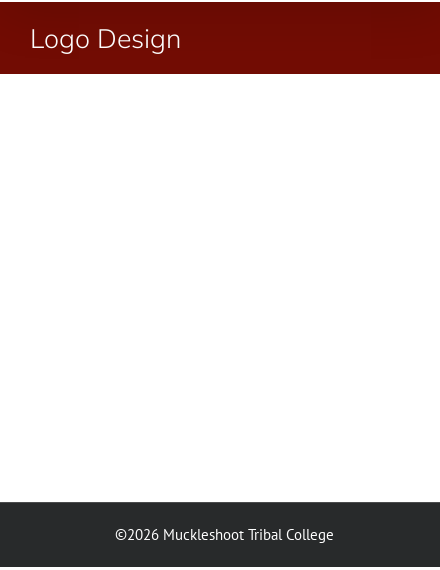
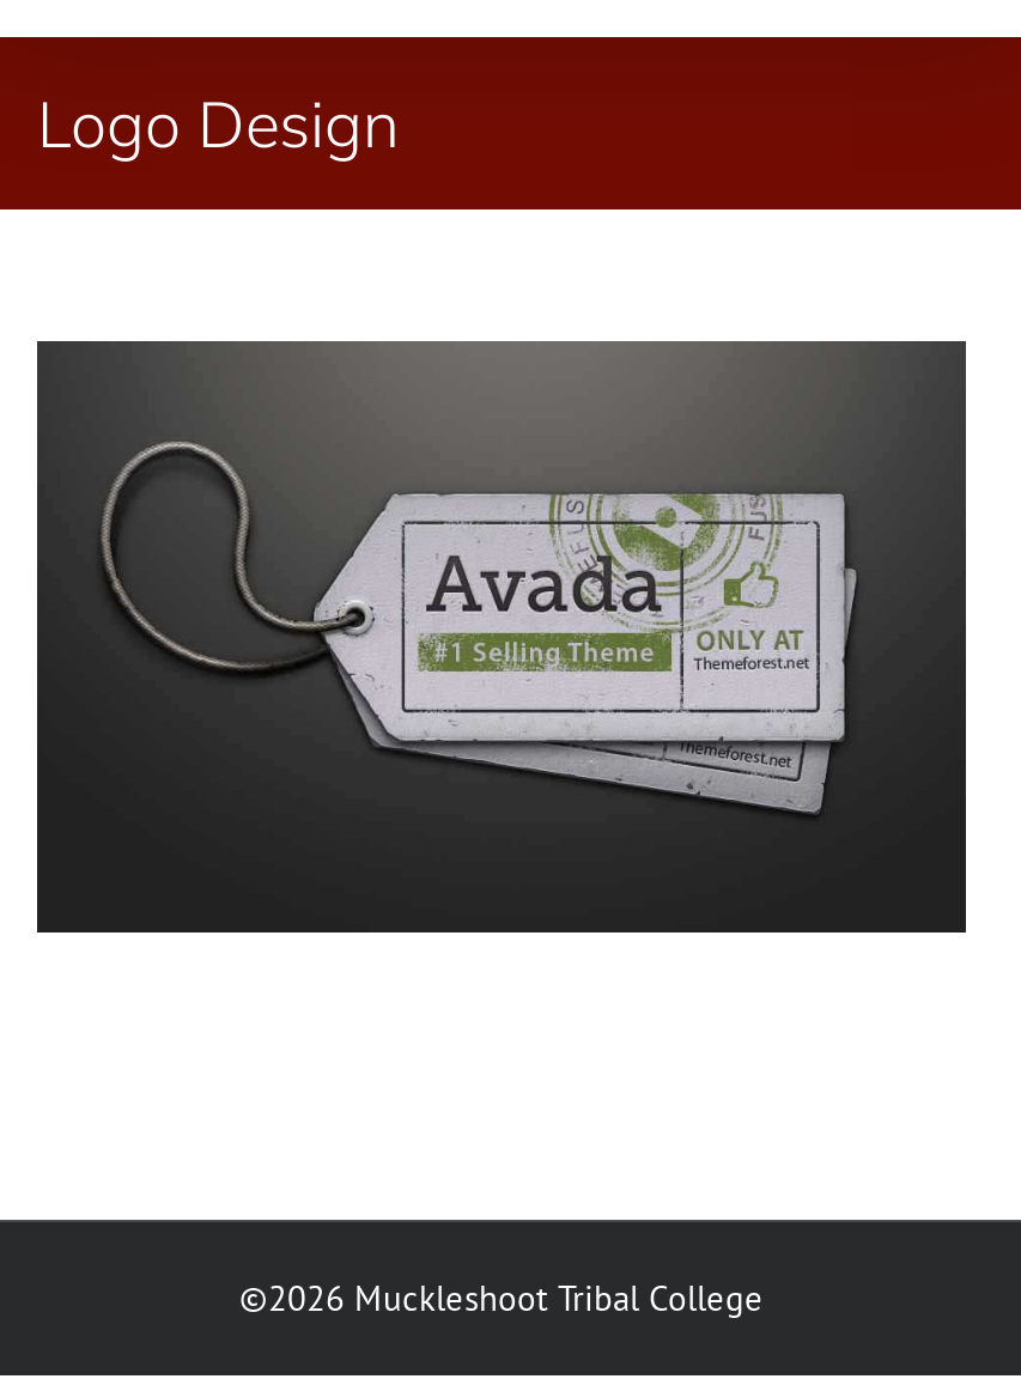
+ [image]
